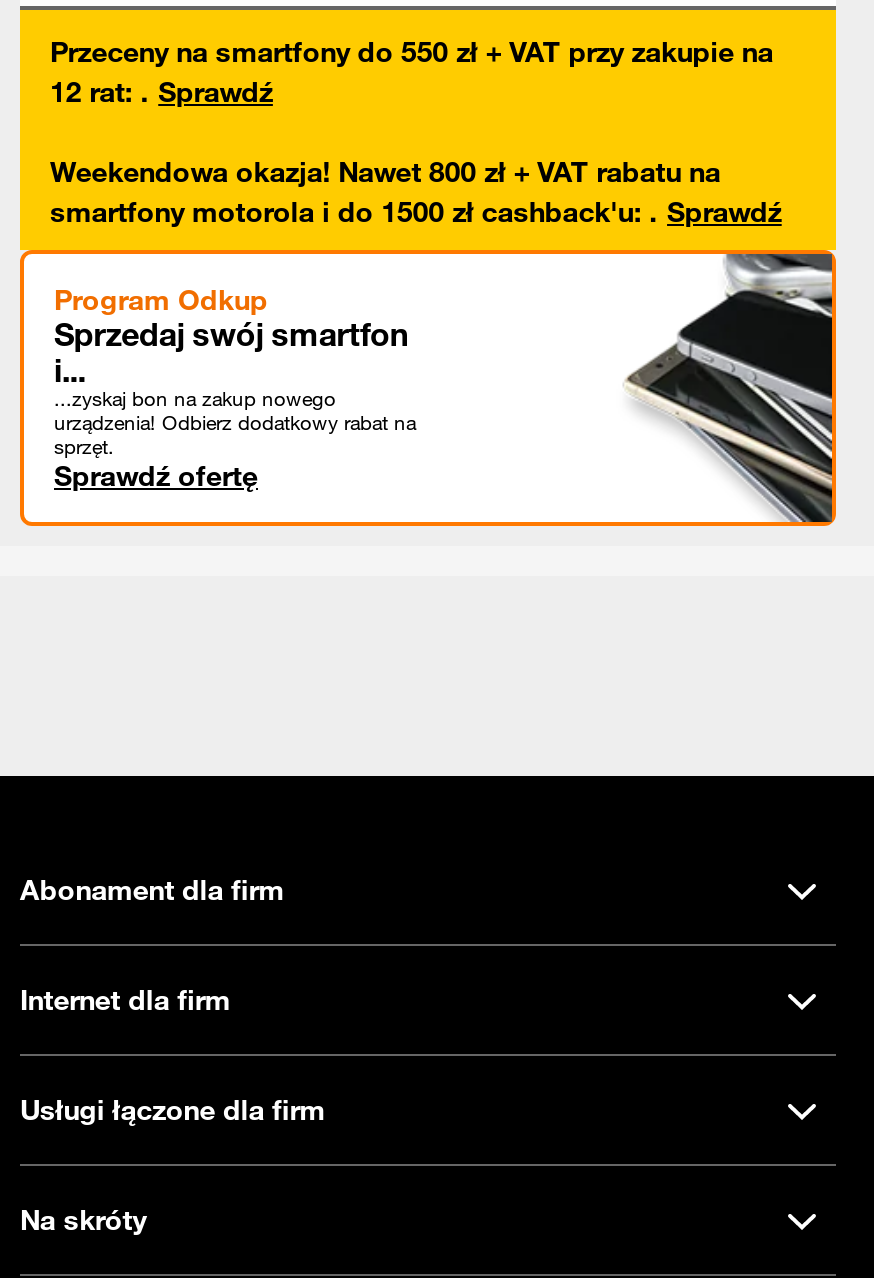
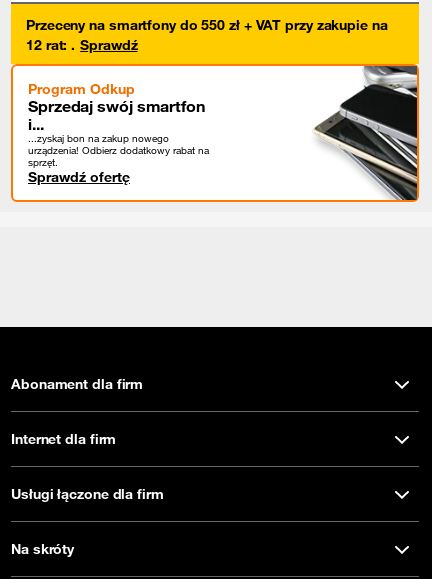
- Weekendowa okazja! Nawet 800 zł + VAT rabatu na
- smartfony motorola i do 1500 zł cashback'u:. Sprawdź
